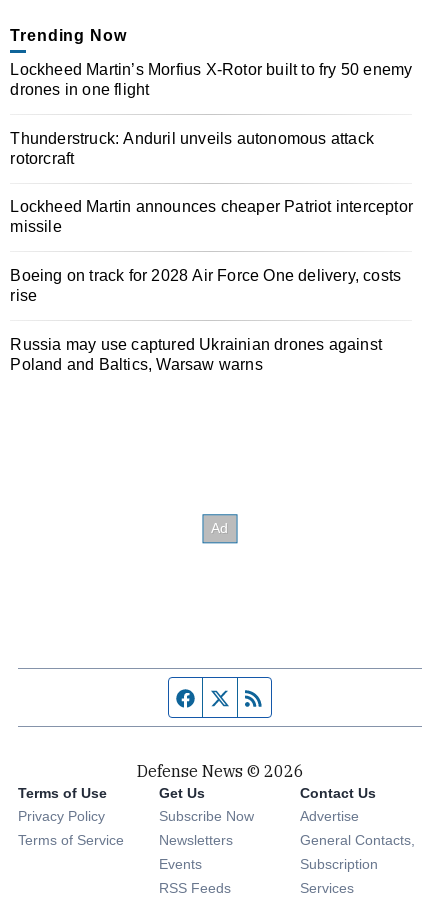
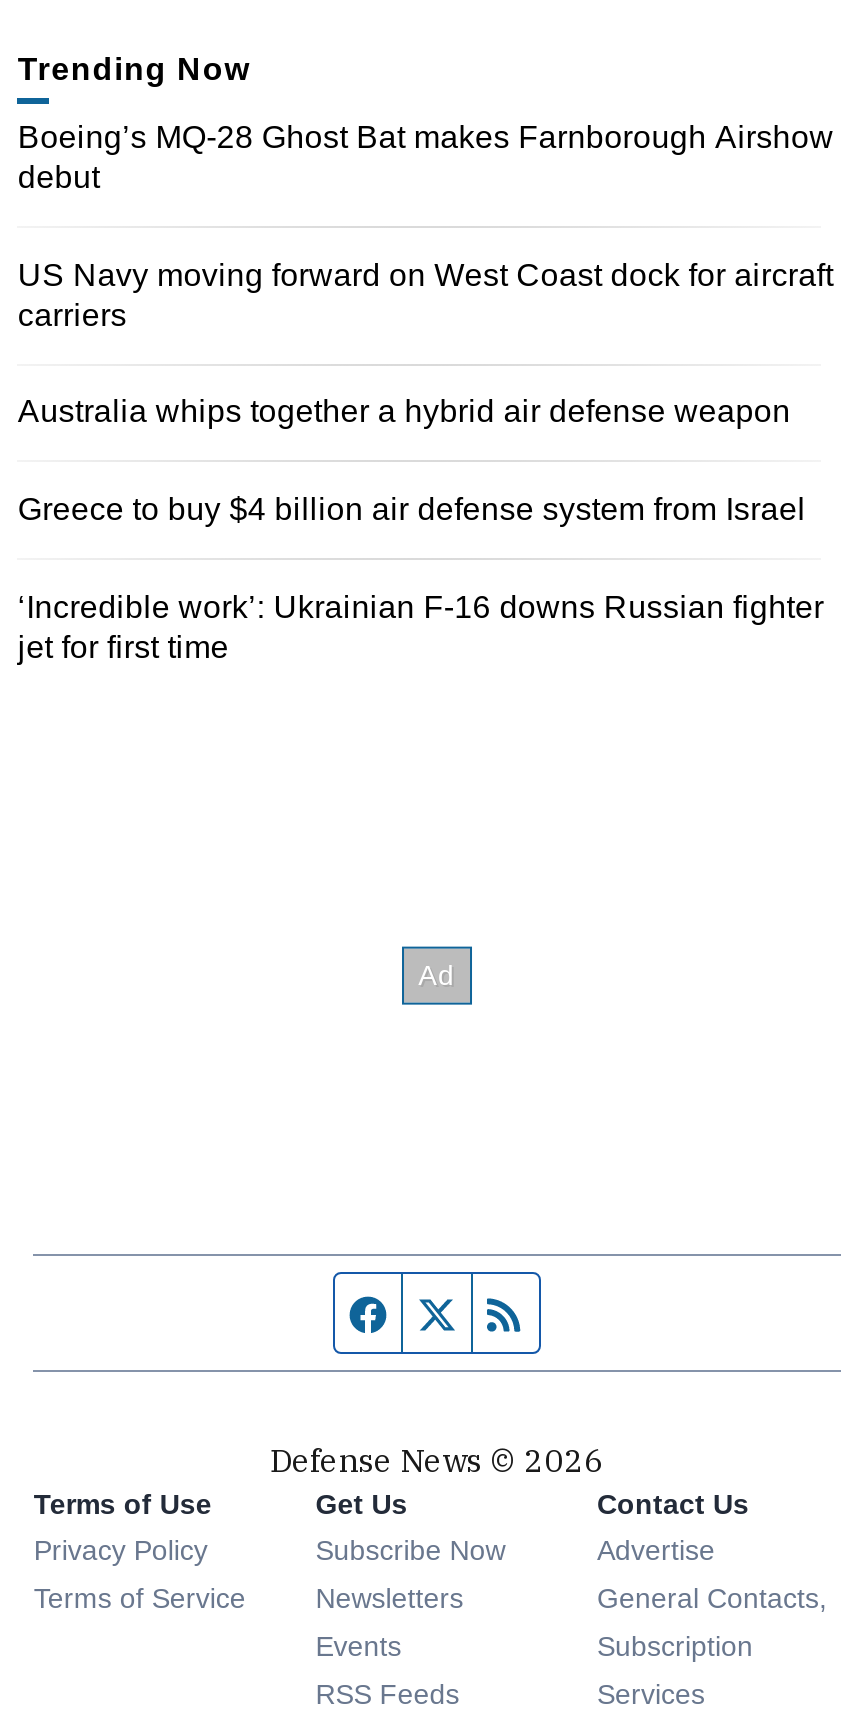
- Lockheed Martin’s Morfius X-Rotor built to fry 50 enemy
- drones in one flight
+ Boeing’s MQ-28 Ghost Bat makes Farnborough Airshow
+ debut

- Thunderstruck: Anduril unveils autonomous attack
- rotorcraft
+ US Navy moving forward on West Coast dock for aircraft
+ carriers

- Lockheed Martin announces cheaper Patriot interceptor
- missile
+ Australia whips together a hybrid air defense weapon

- Boeing on track for 2028 Air Force One delivery, costs
- rise
+ Greece to buy $4 billion air defense system from Israel

- Russia may use captured Ukrainian drones against
- Poland and Baltics, Warsaw warns
+ ‘Incredible work’: Ukrainian F-16 downs Russian fighter
+ jet for first time
